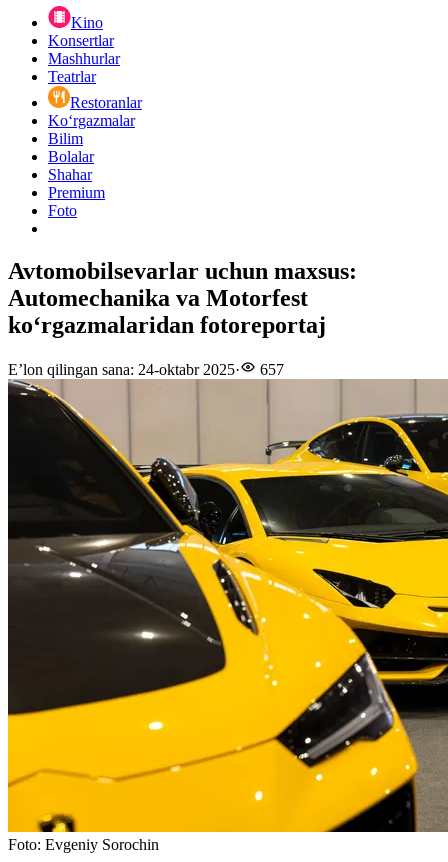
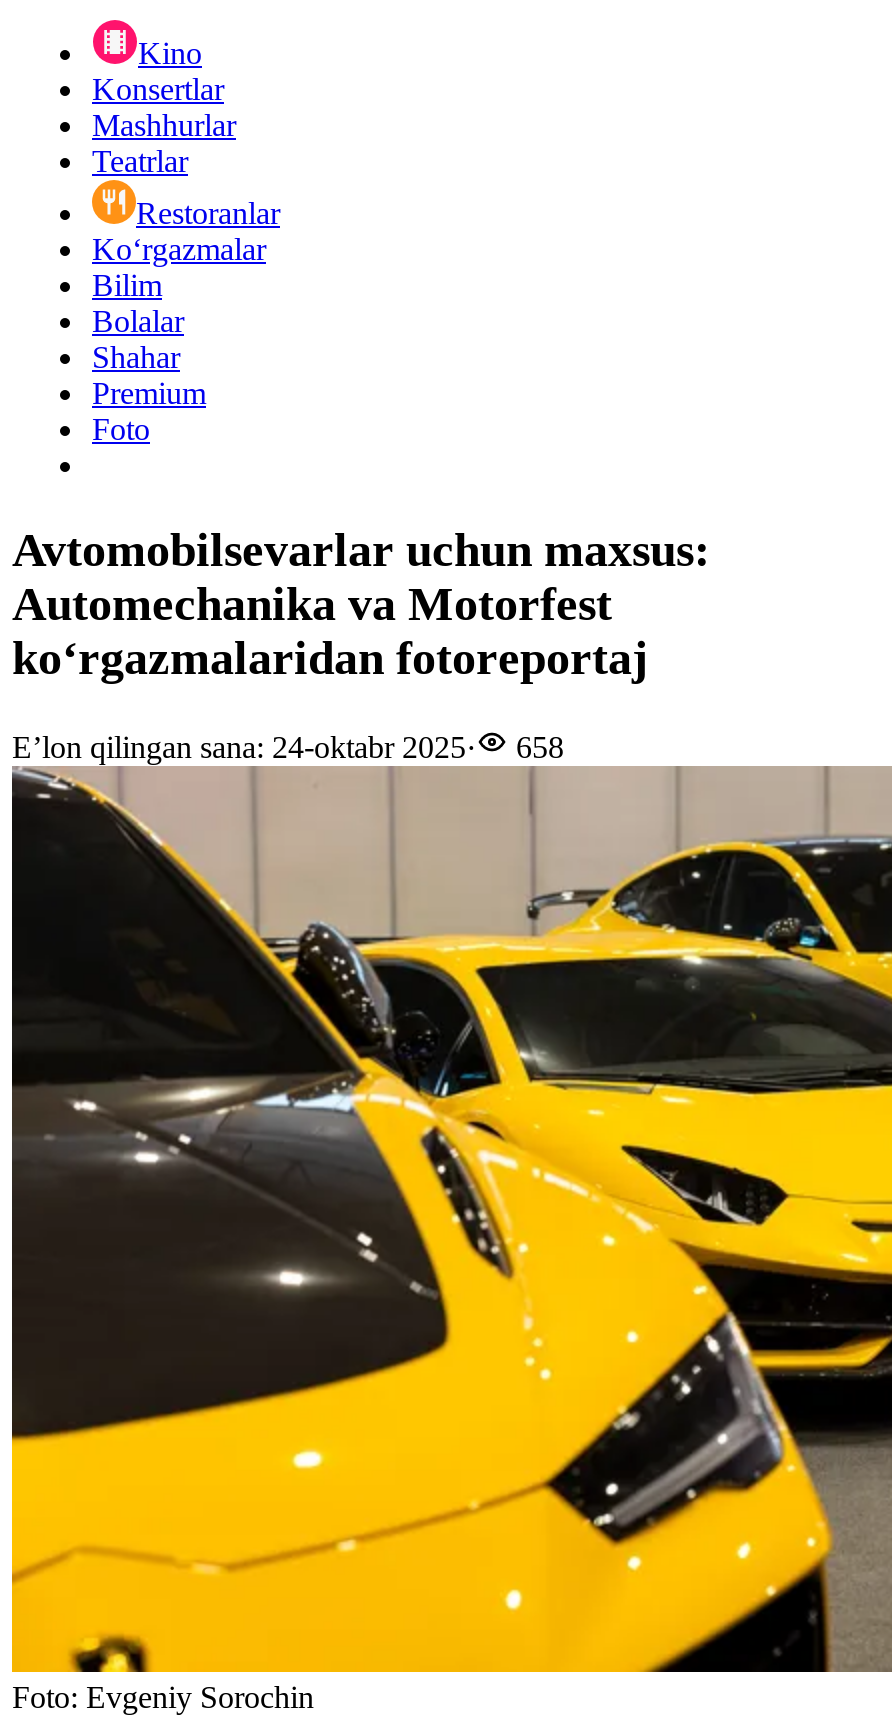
- E’lon qilingan sana: 24-oktabr 2025· 657
+ E’lon qilingan sana: 24-oktabr 2025· 658
